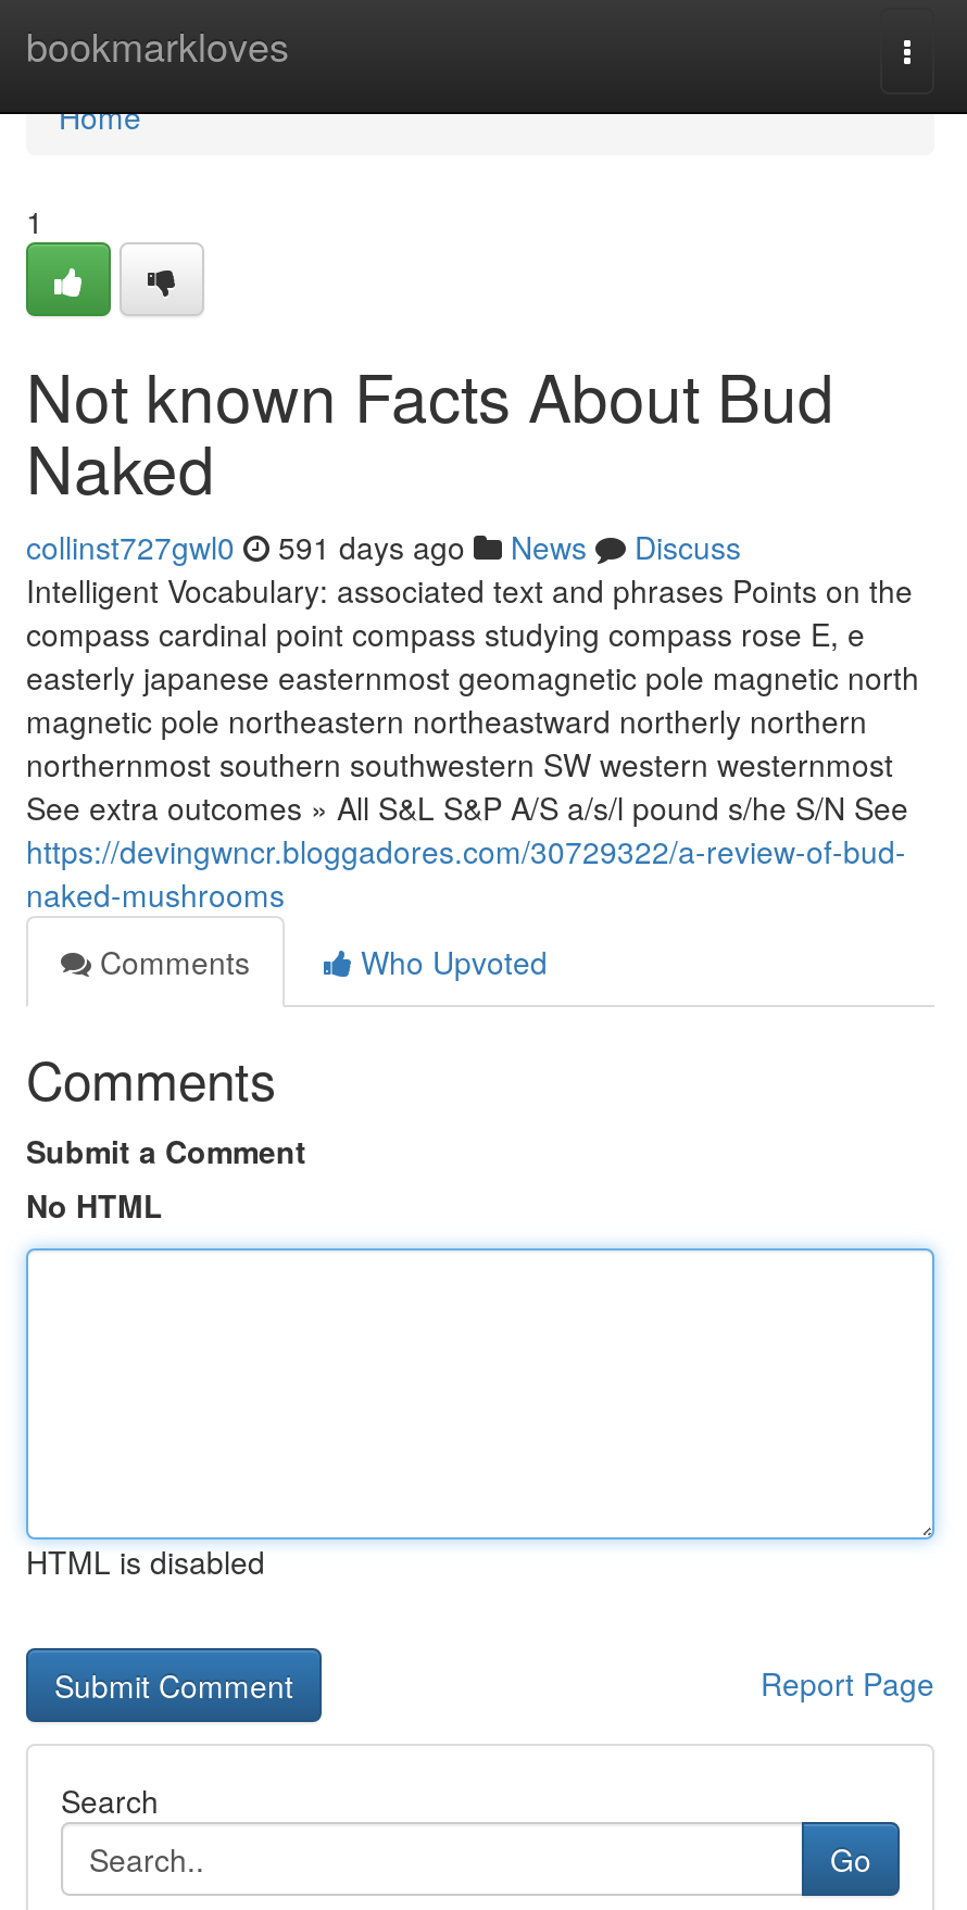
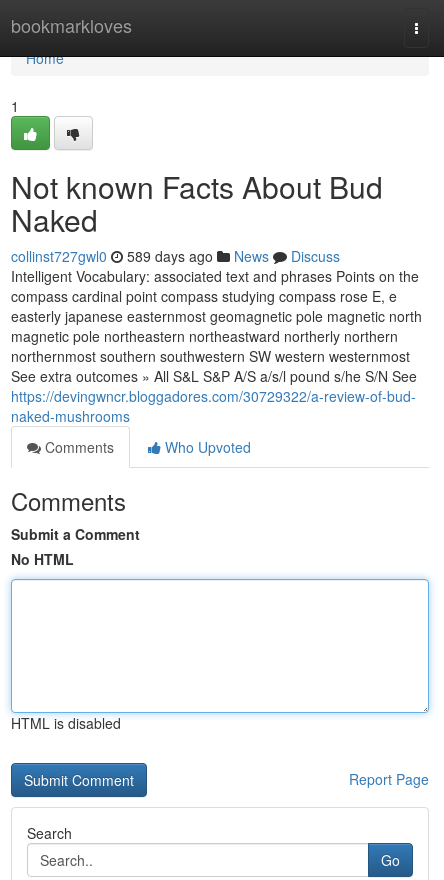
- collinst727gwl0 591 days ago News Discuss
+ collinst727gwl0 589 days ago News Discuss
